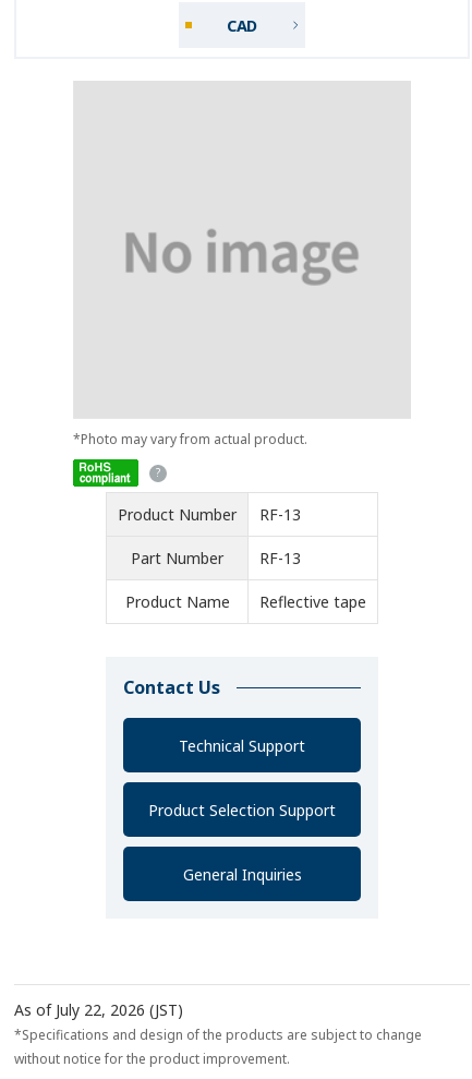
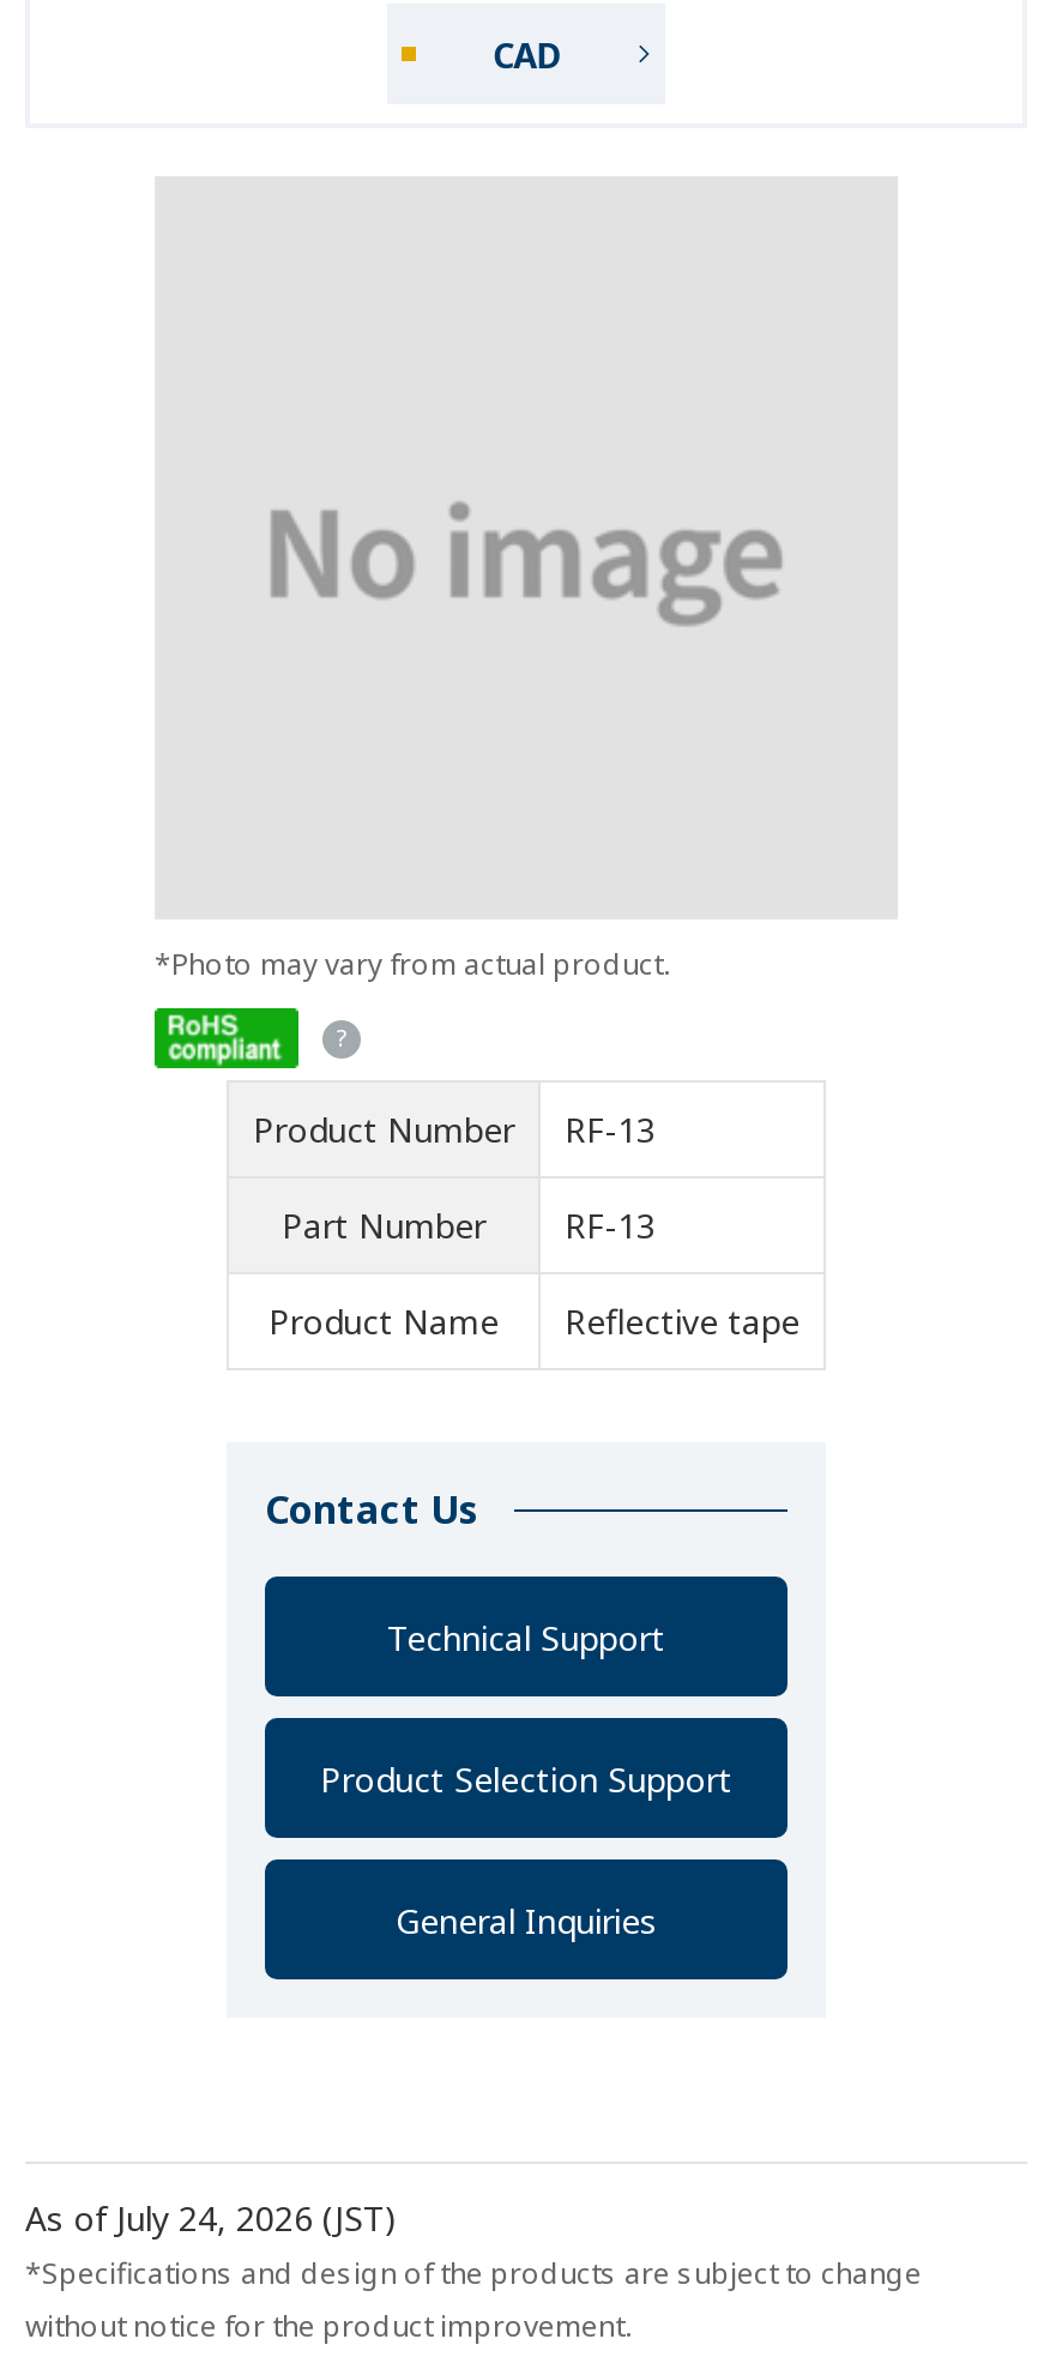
- As of July 22, 2026 (JST)
+ As of July 24, 2026 (JST)
